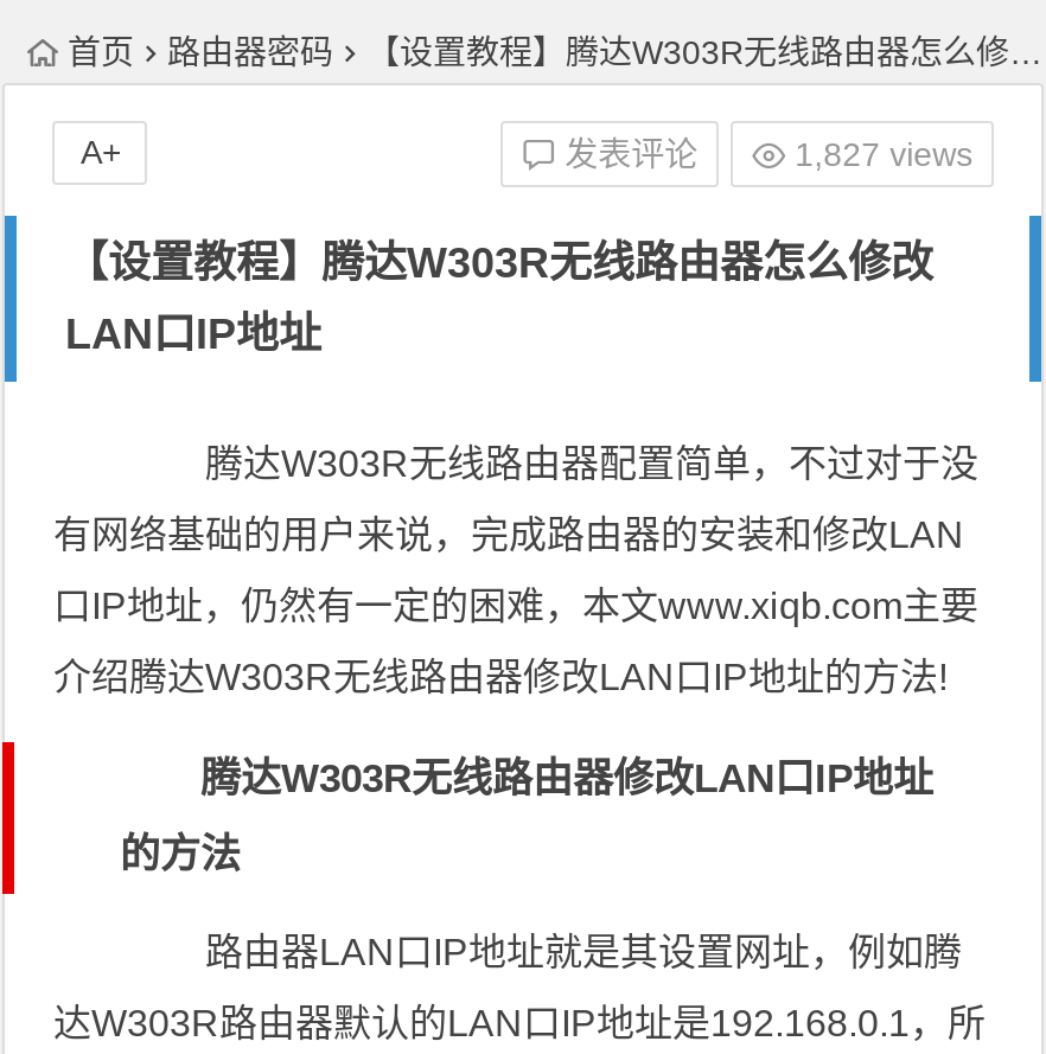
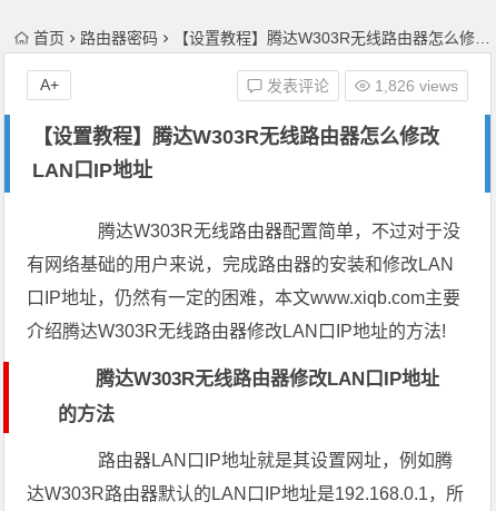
- 1,827 views
+ 1,826 views
